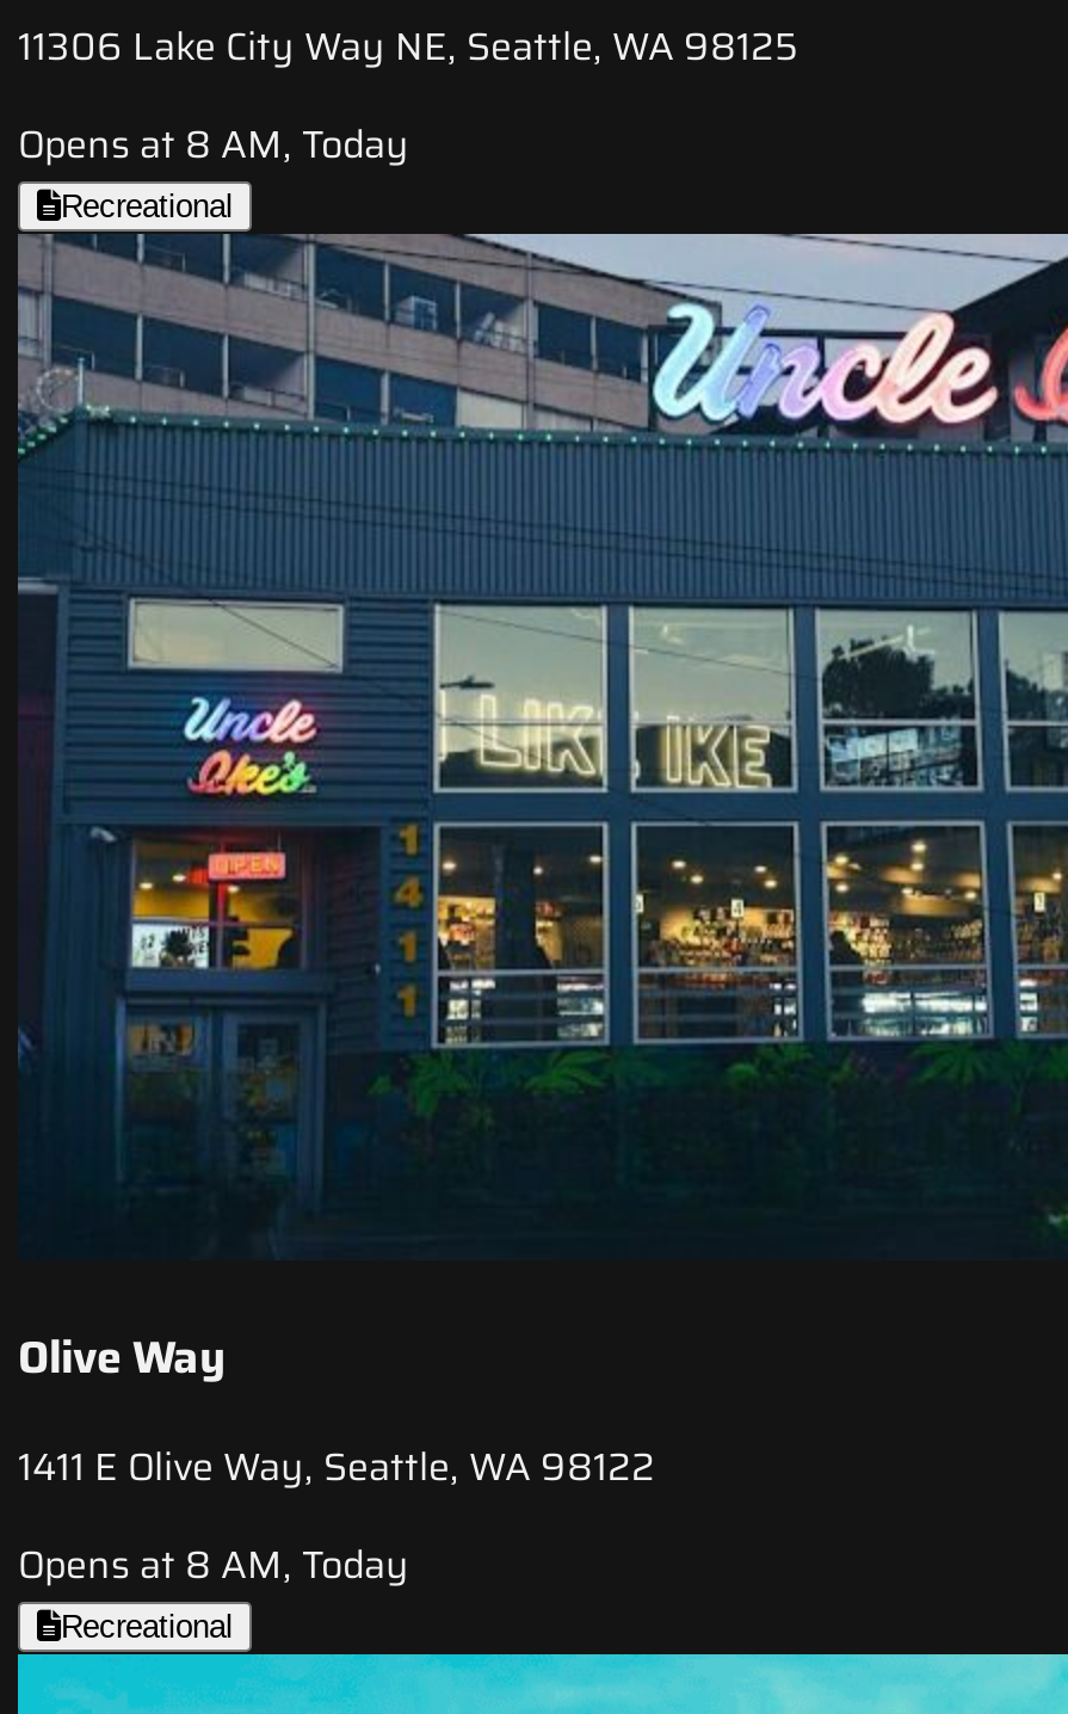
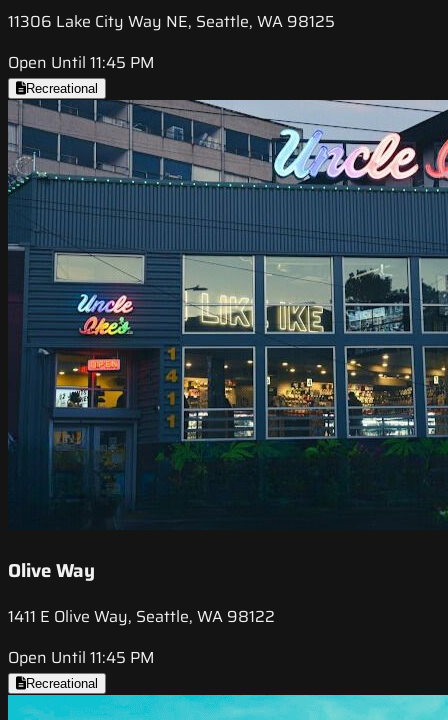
- Opens at 8 AM, Today
+ Open Until 11:45 PM

- Opens at 8 AM, Today
+ Open Until 11:45 PM
